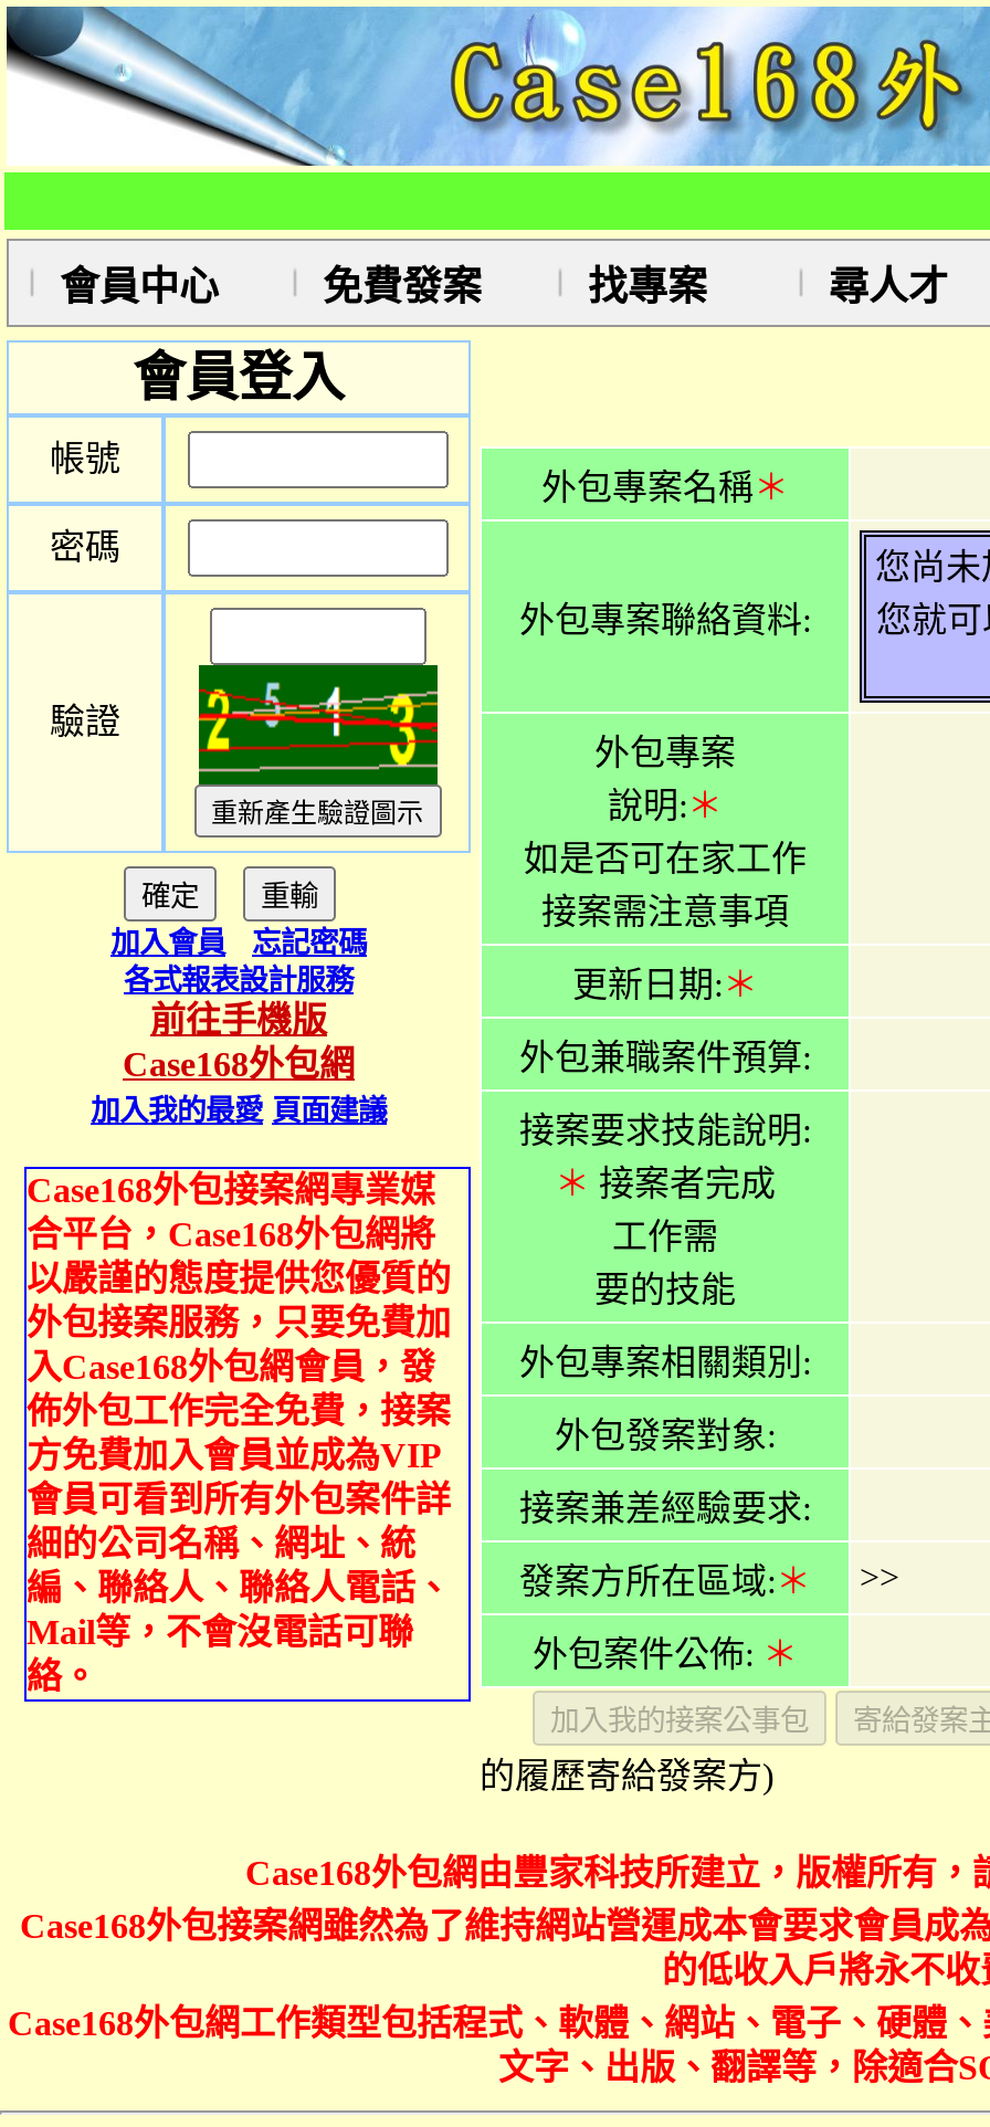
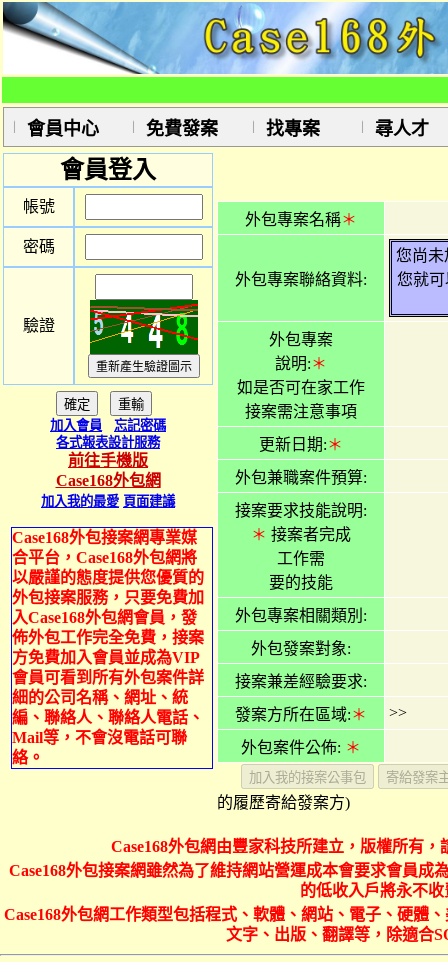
- [image]
+ [image]
